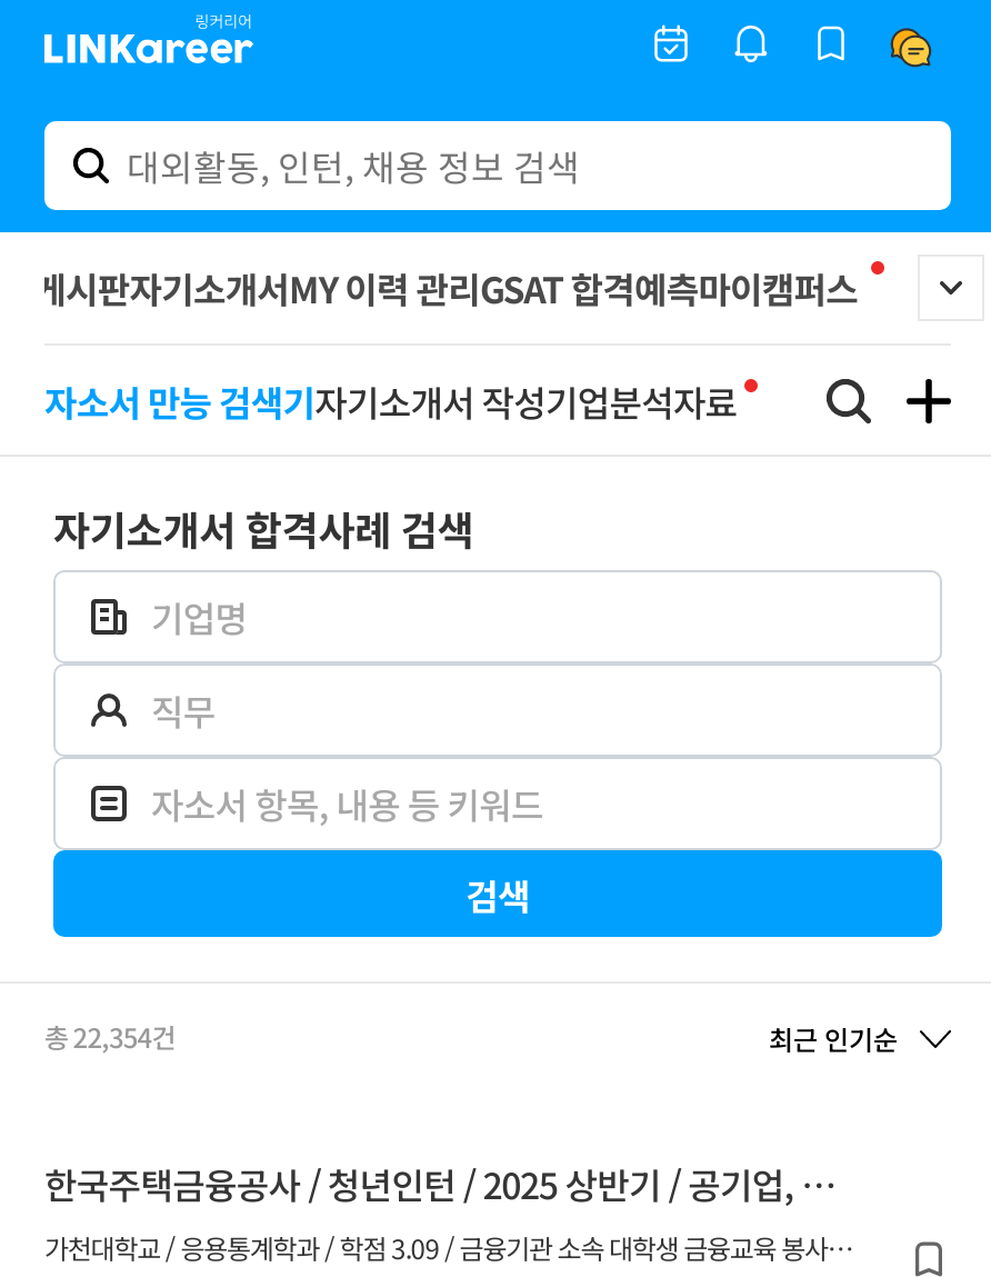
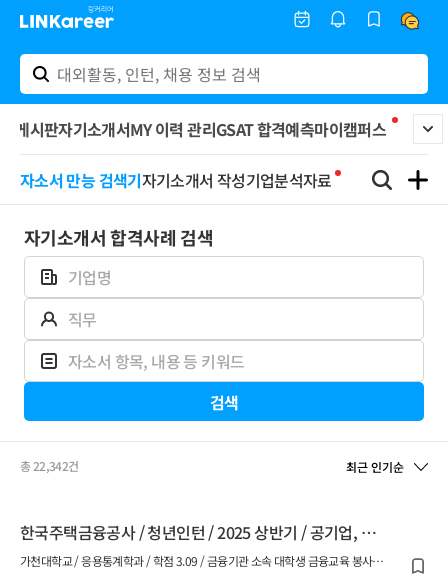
- 총 22,354건
+ 총 22,342건
